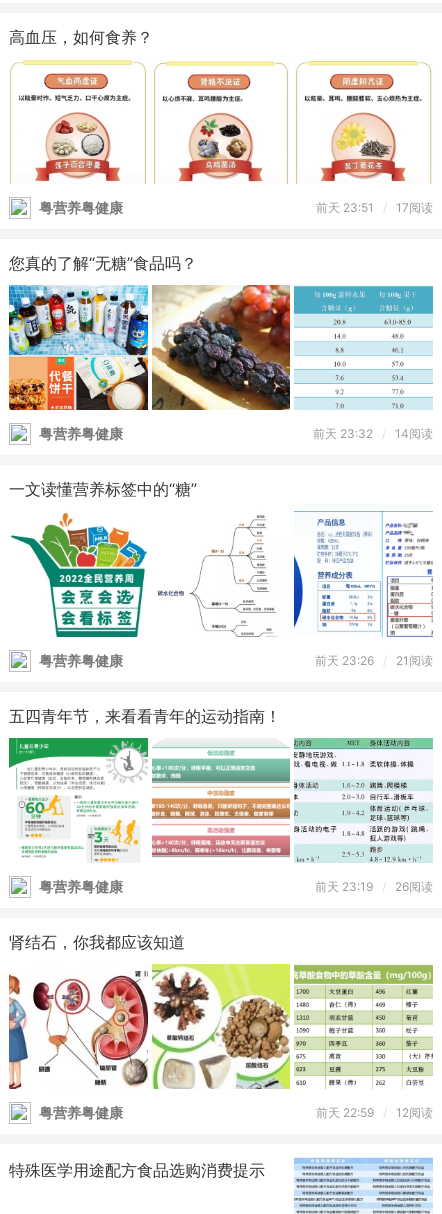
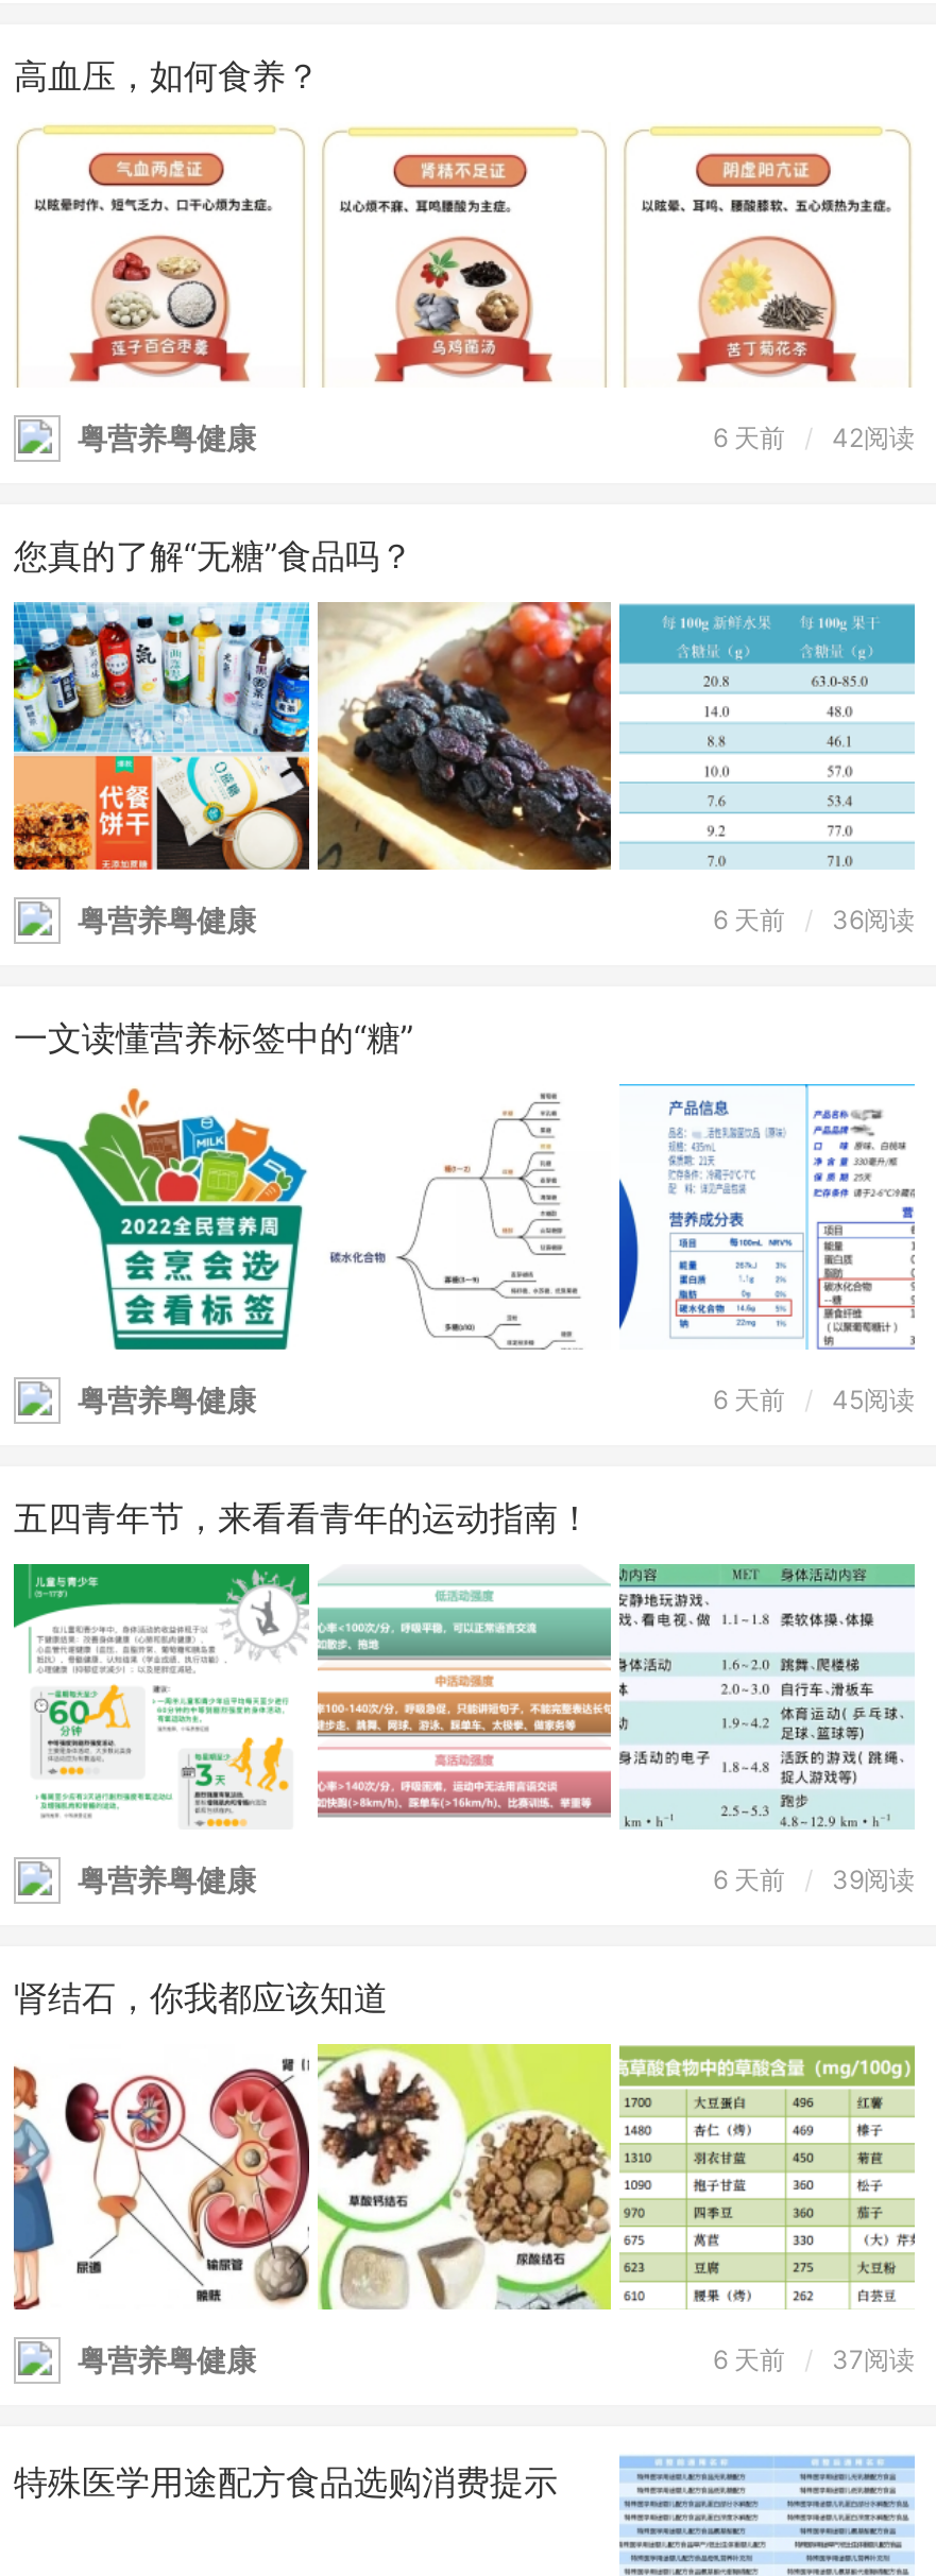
- 前天 23:51 / 17阅读
+ 6 天前 / 42阅读

- 前天 23:32 / 14阅读
+ 6 天前 / 36阅读

- 前天 23:26 / 21阅读
+ 6 天前 / 45阅读

- 前天 23:19 / 26阅读
+ 6 天前 / 39阅读

- 前天 22:59 / 12阅读
+ 6 天前 / 37阅读
